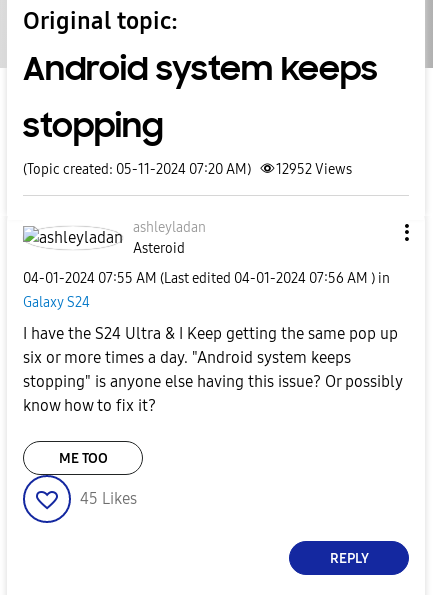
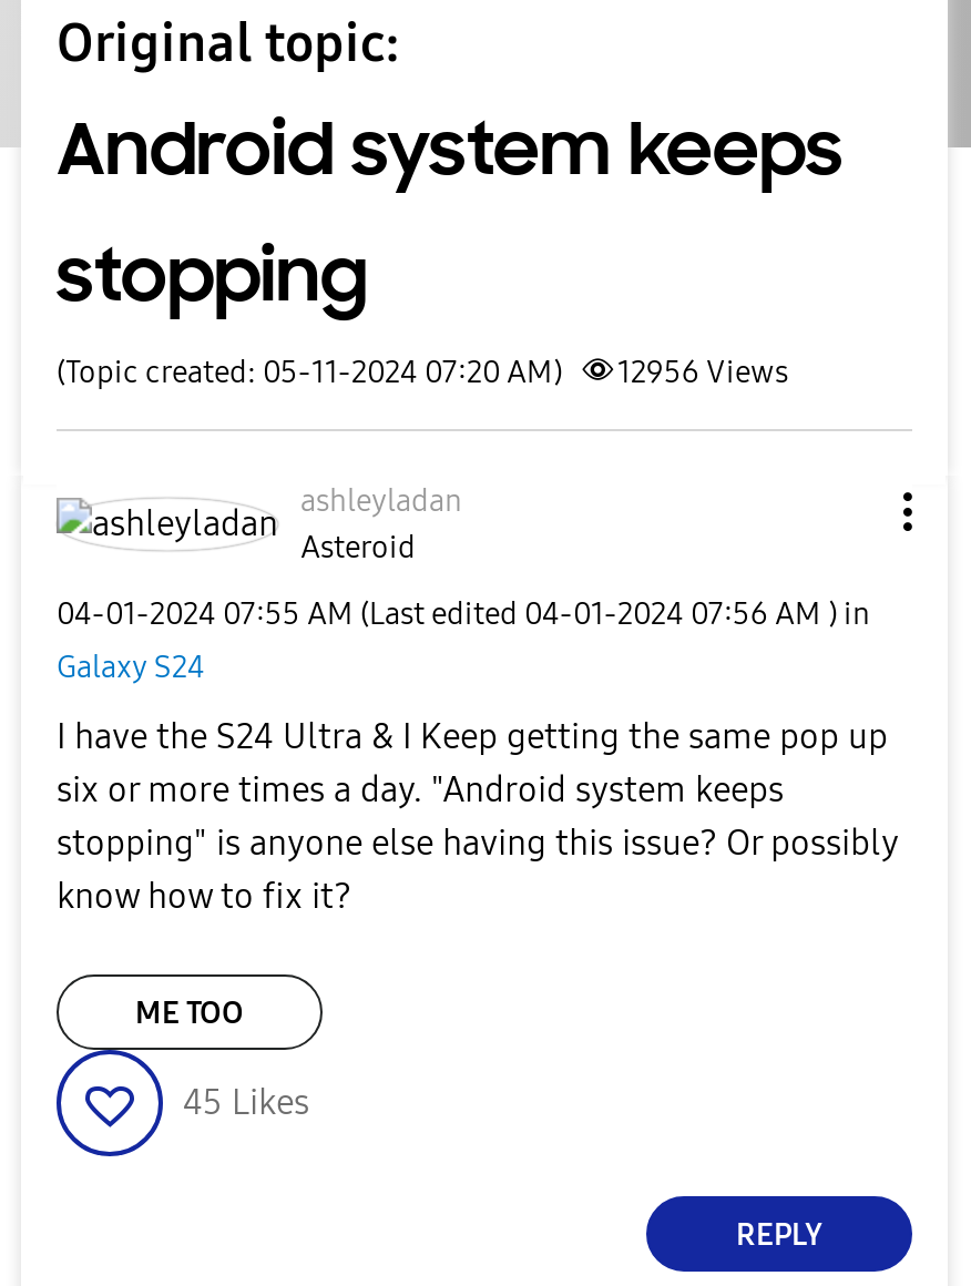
- (Topic created: 05-11-2024 07:20 AM) 12952 Views
+ (Topic created: 05-11-2024 07:20 AM) 12956 Views
